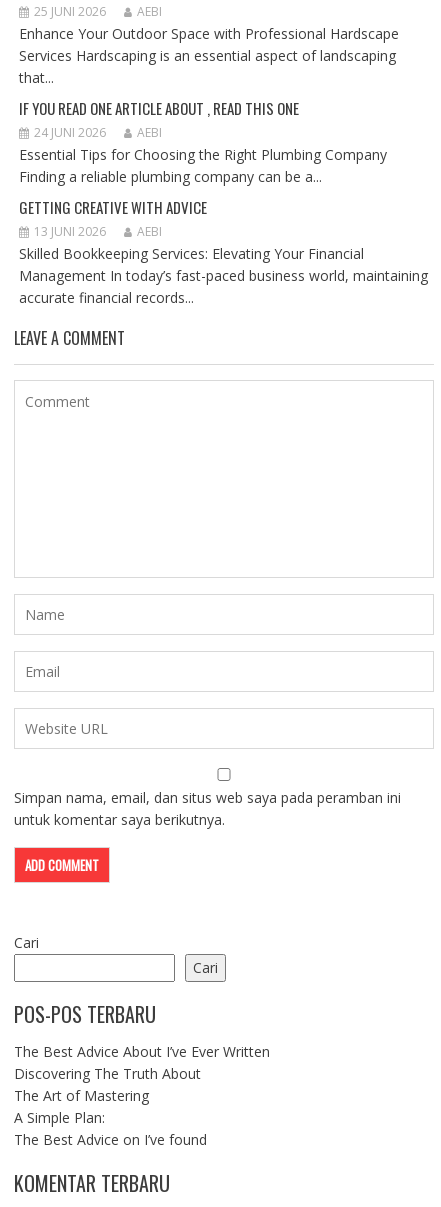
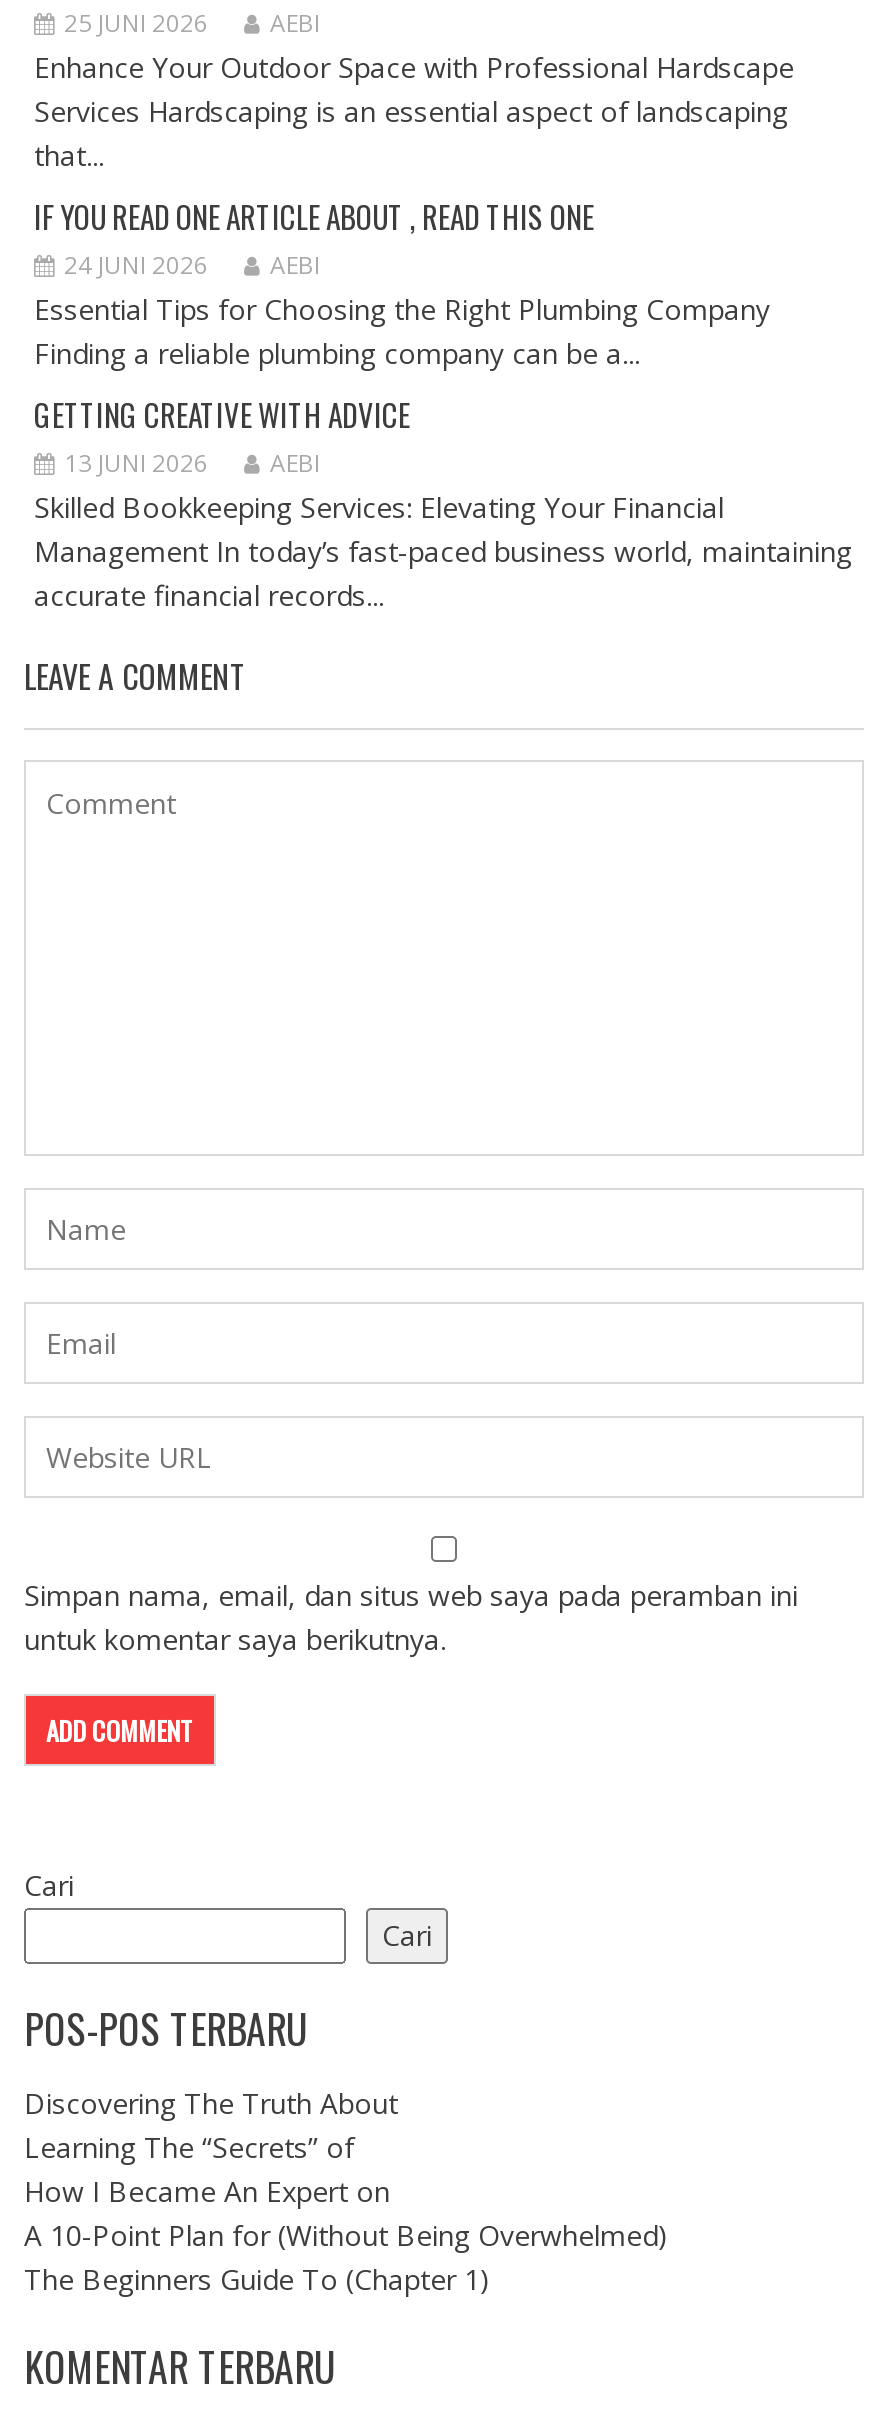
- The Best Advice About I’ve Ever Written

moved up: Discovering The Truth About

- The Art of Mastering
- A Simple Plan:
- The Best Advice on I’ve found
+ Learning The “Secrets” of
+ How I Became An Expert on
+ A 10-Point Plan for (Without Being Overwhelmed)
+ The Beginners Guide To (Chapter 1)
